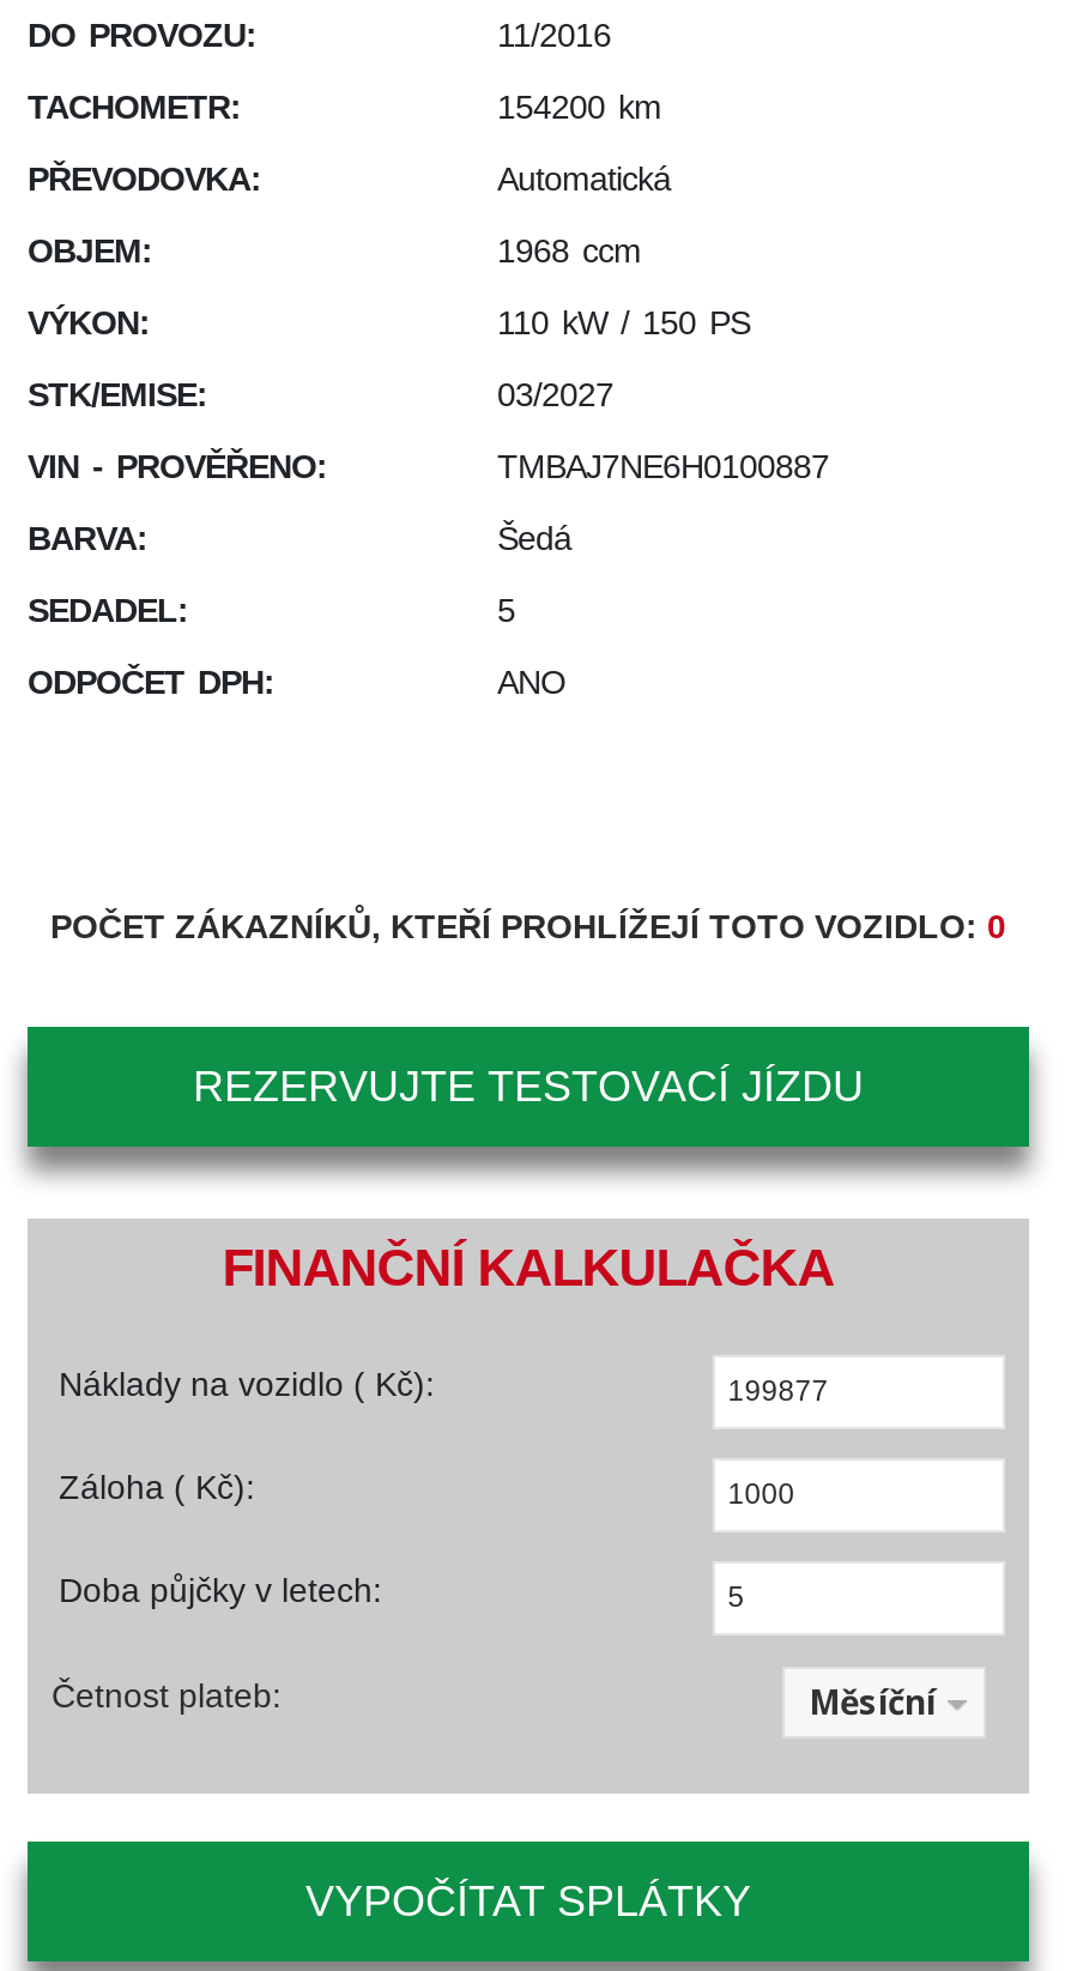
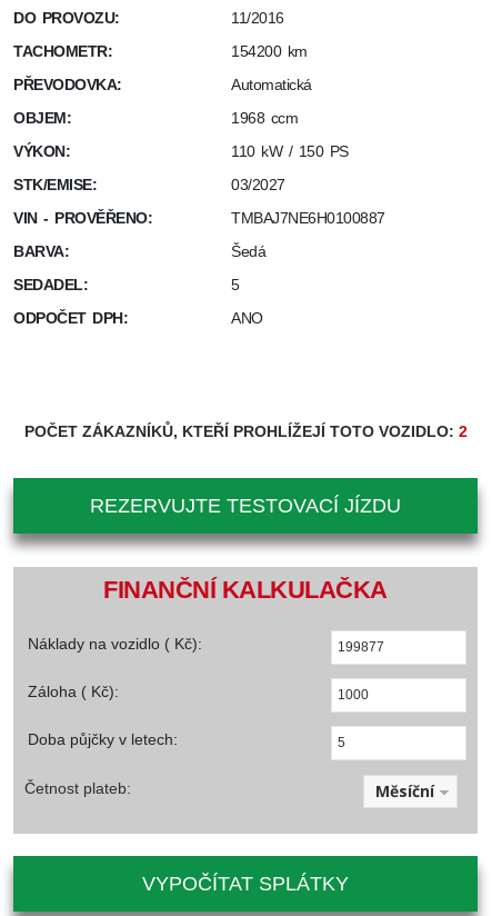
- POČET ZÁKAZNÍKŮ, KTEŘÍ PROHLÍŽEJÍ TOTO VOZIDLO: 0
+ POČET ZÁKAZNÍKŮ, KTEŘÍ PROHLÍŽEJÍ TOTO VOZIDLO: 2
